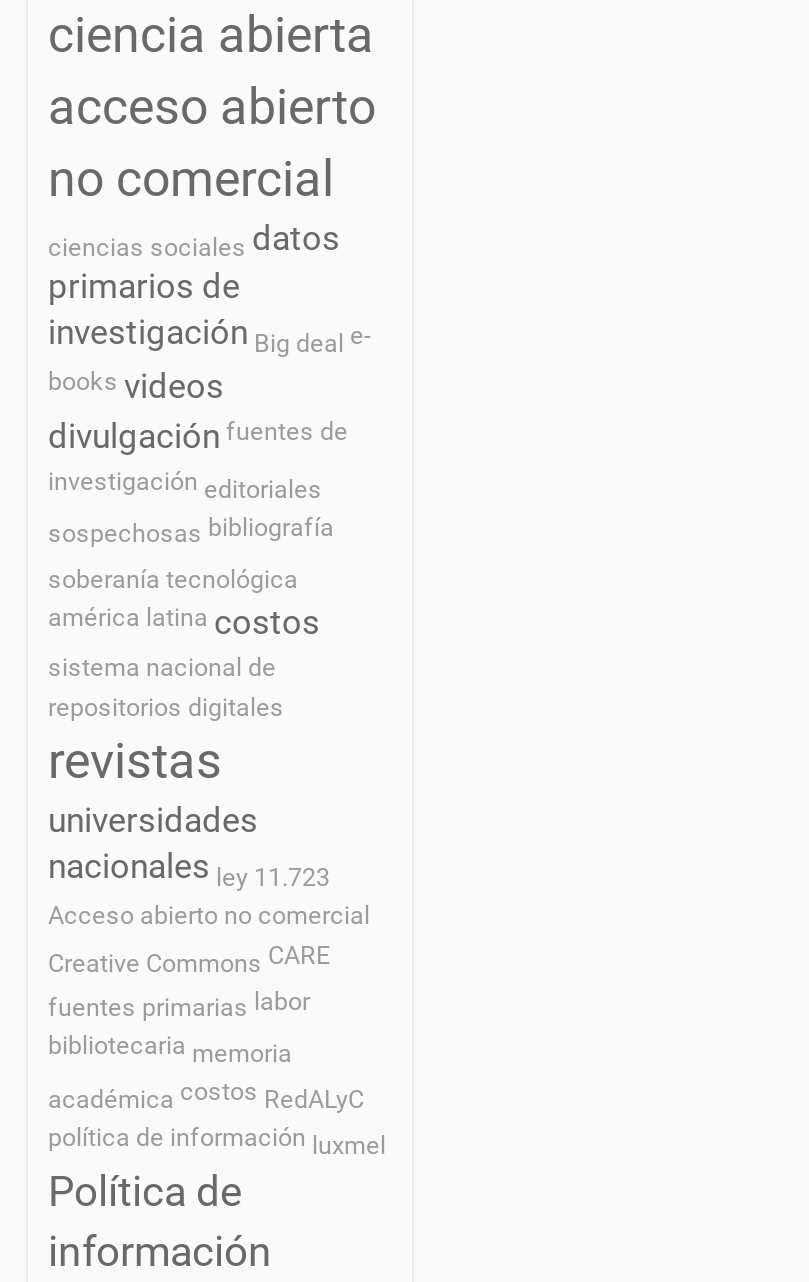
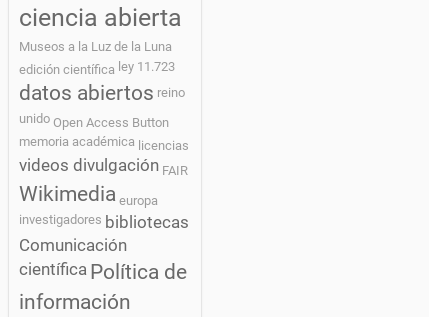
- acceso abierto
- no comercial
- ciencias sociales datos
- primarios de
- investigación Big deal e-
- books videos
- divulgación fuentes de
- investigación editoriales
- sospechosas bibliografía
- soberanía tecnológica
- américa latina costos
- sistema nacional de
- repositorios digitales
- revistas
- universidades
- nacionales ley 11.723
- Acceso abierto no comercial
- Creative Commons CARE
- fuentes primarias labor
- bibliotecaria memoria
- académica costos RedALyC
- política de información luxmel
- Política de
+ Museos a la Luz de la Luna
+ edición científica ley 11.723
+ datos abiertos reino
+ unido Open Access Button
+ memoria académica licencias
+ videos divulgación FAIR
+ Wikimedia europa
+ investigadores bibliotecas
+ Comunicación
+ científica Política de
